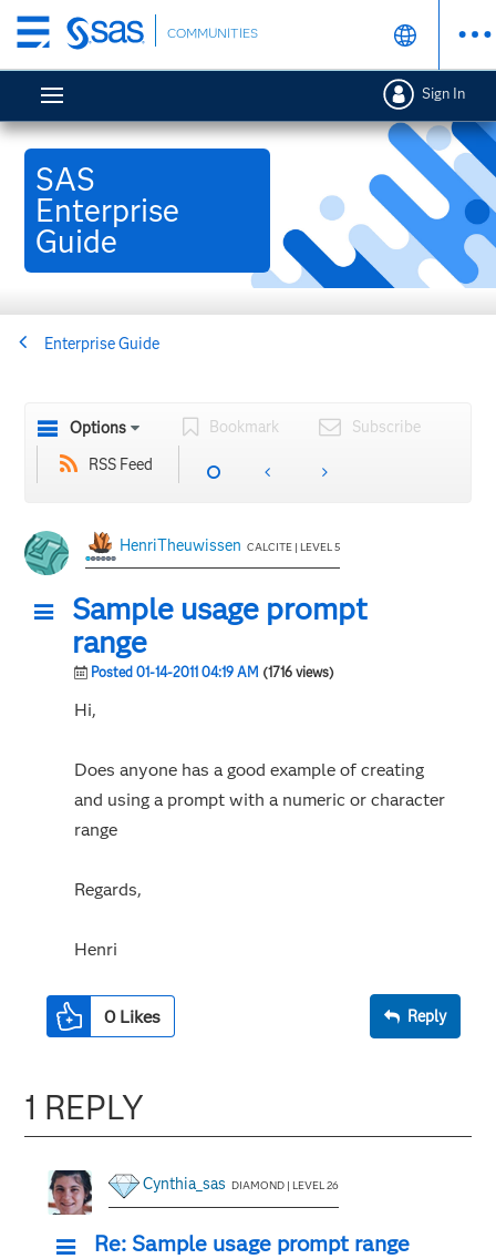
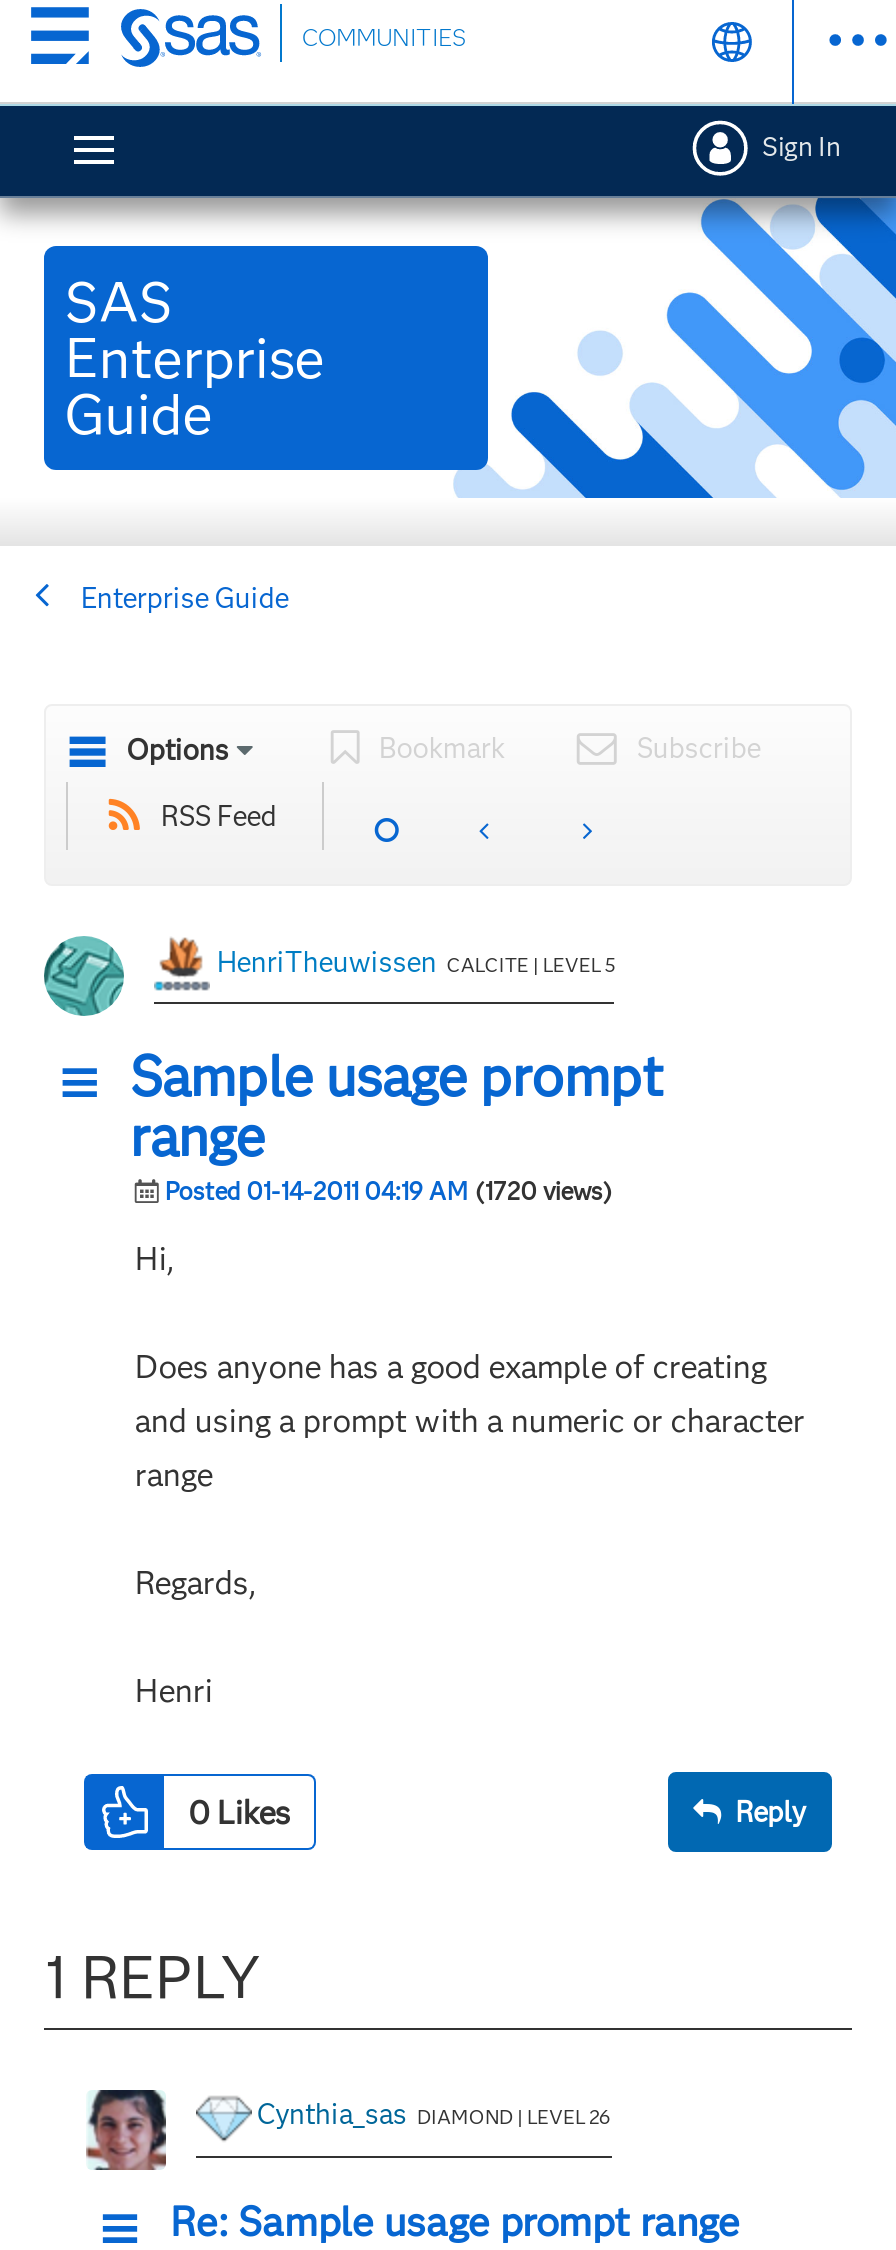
- Posted 01-14-2011 04:19 AM (1716 views)
+ Posted 01-14-2011 04:19 AM (1720 views)
